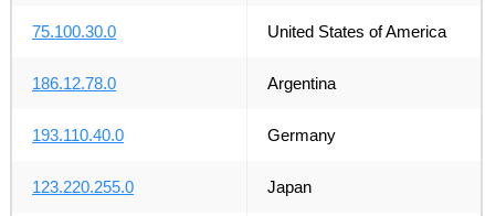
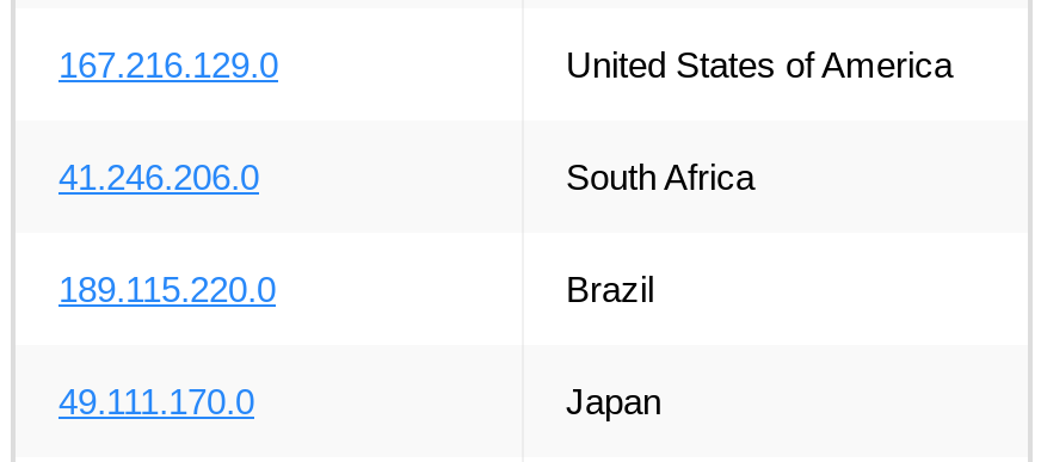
- 75.100.30.0
+ 167.216.129.0

- 186.12.78.0
- Argentina
+ 41.246.206.0
+ South Africa

- 193.110.40.0
- Germany
+ 189.115.220.0
+ Brazil

- 123.220.255.0
+ 49.111.170.0
